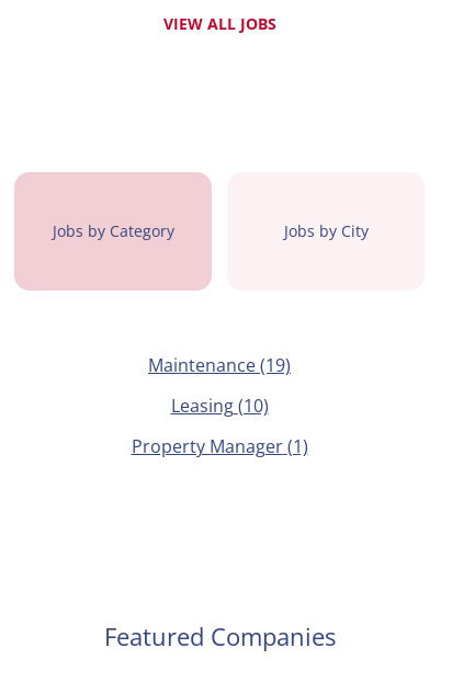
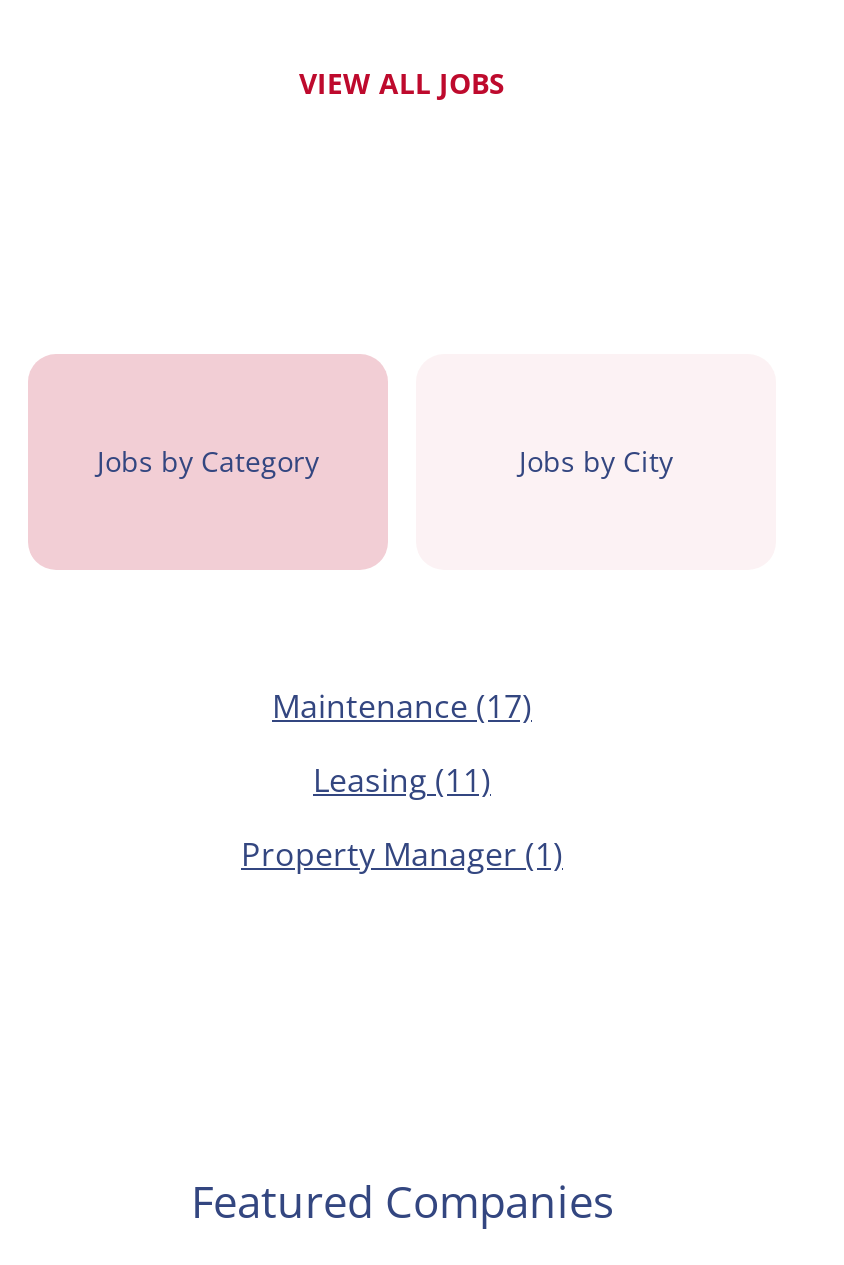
- Maintenance (19)
+ Maintenance (17)

- Leasing (10)
+ Leasing (11)
